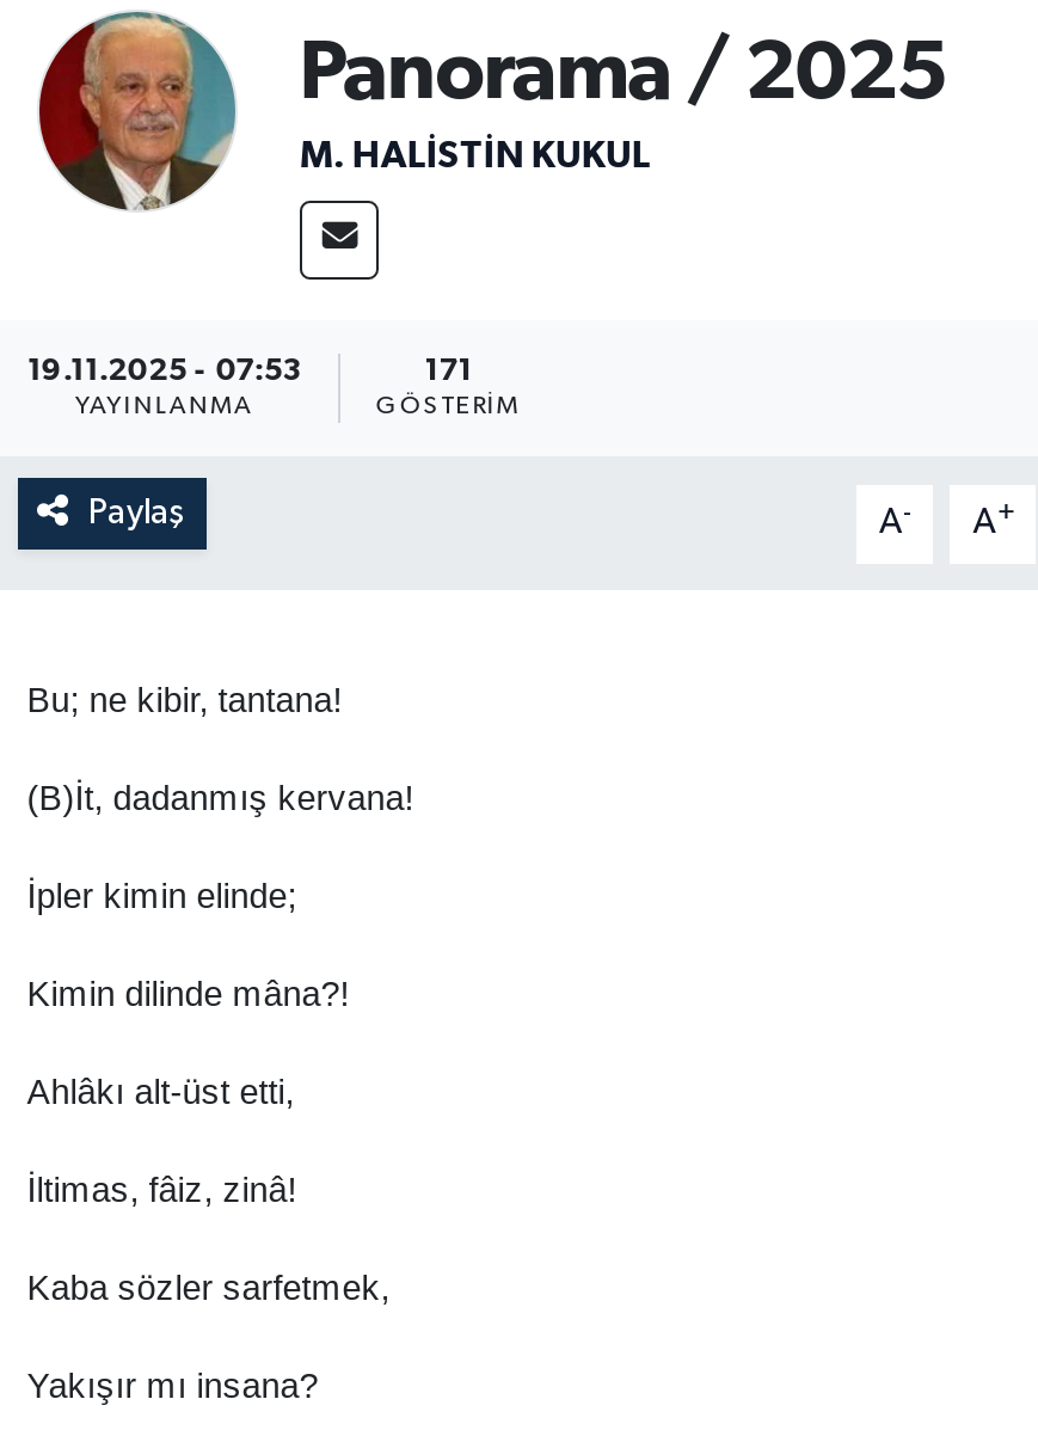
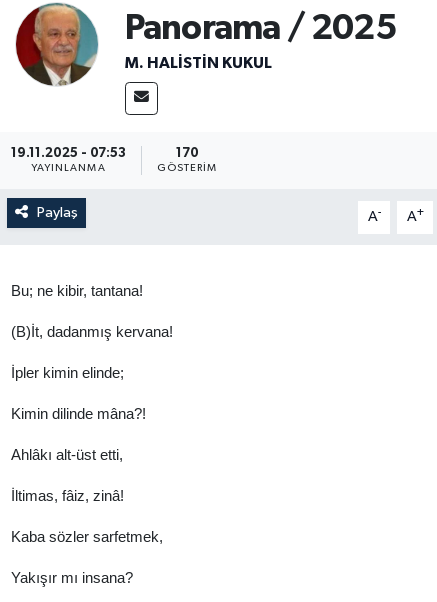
- 171
+ 170
